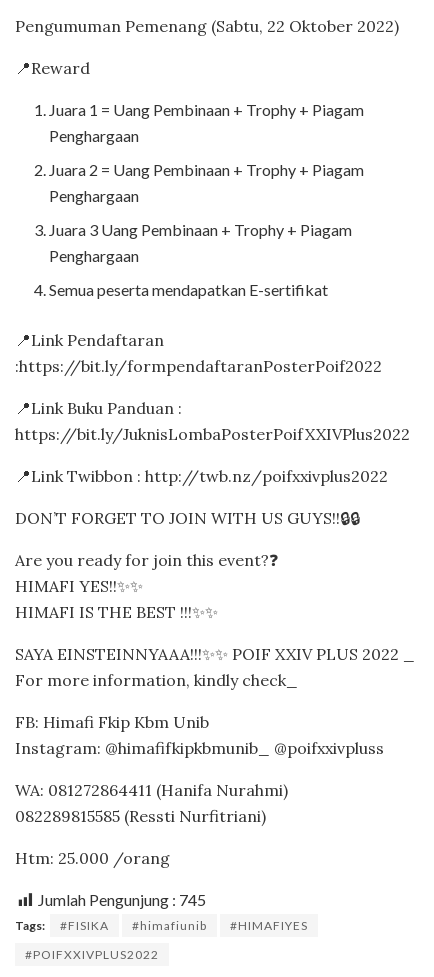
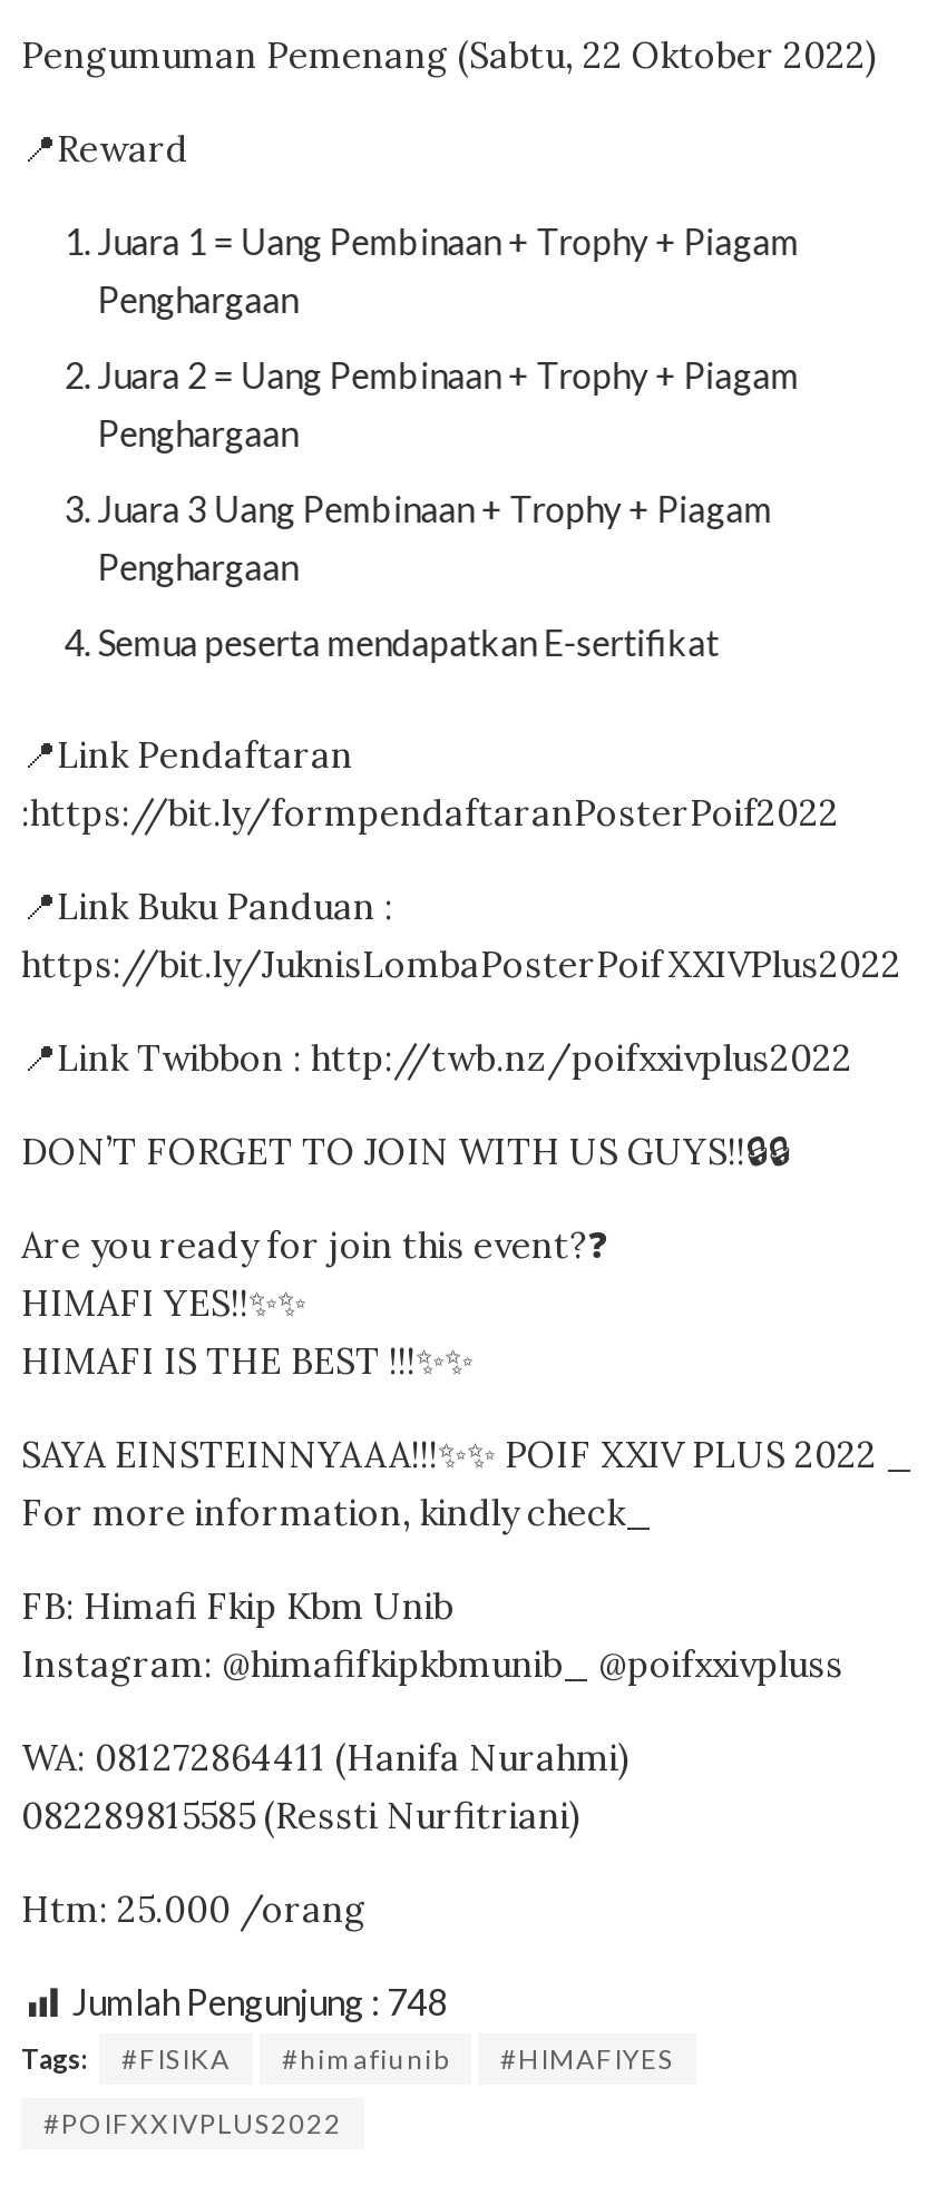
- Jumlah Pengunjung : 745
+ Jumlah Pengunjung : 748
